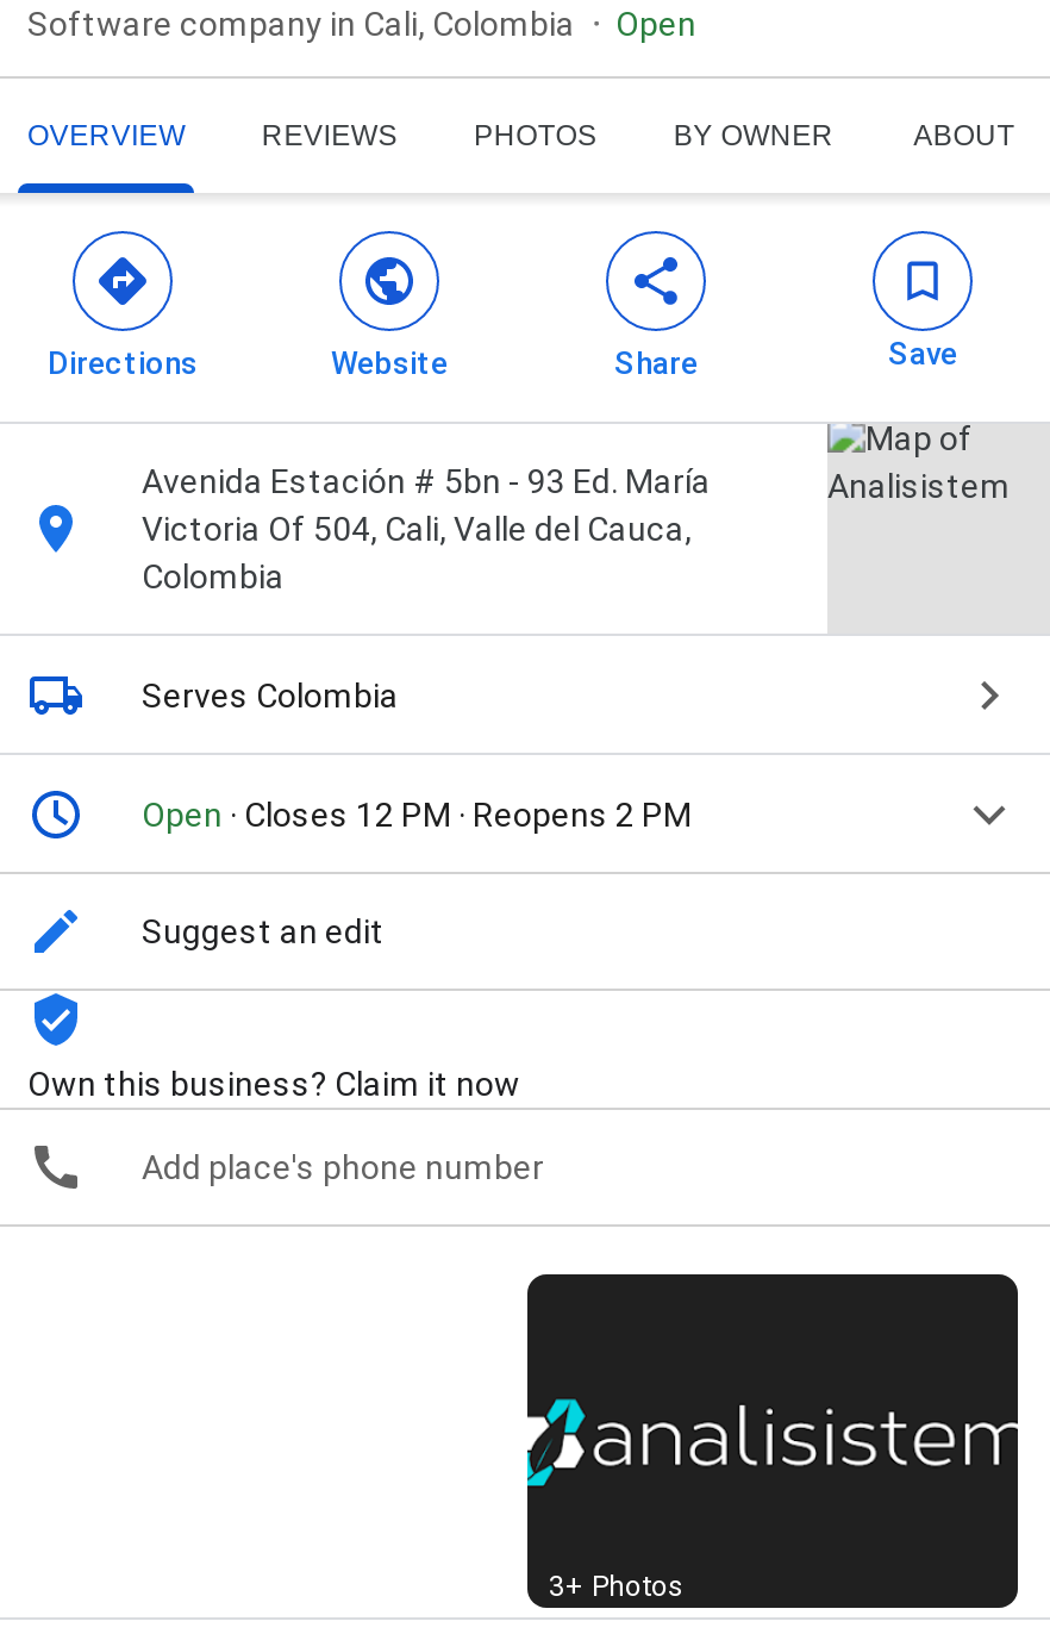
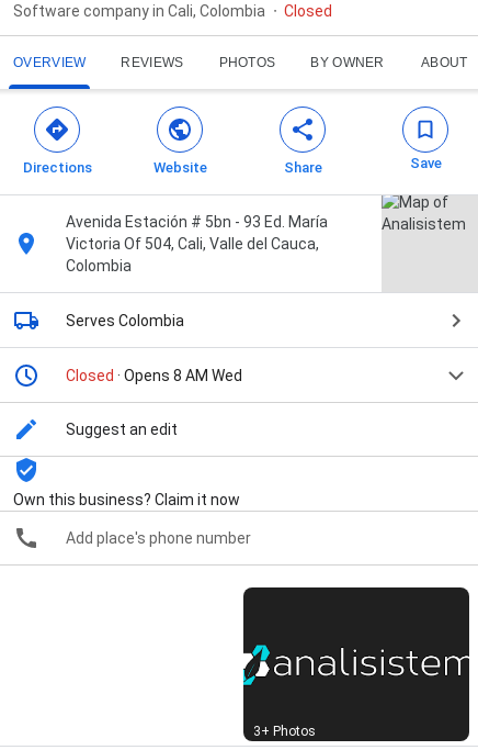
- Open
+ Closed

- Open · Closes 12 PM · Reopens 2 PM
+ Closed · Opens 8 AM Wed
